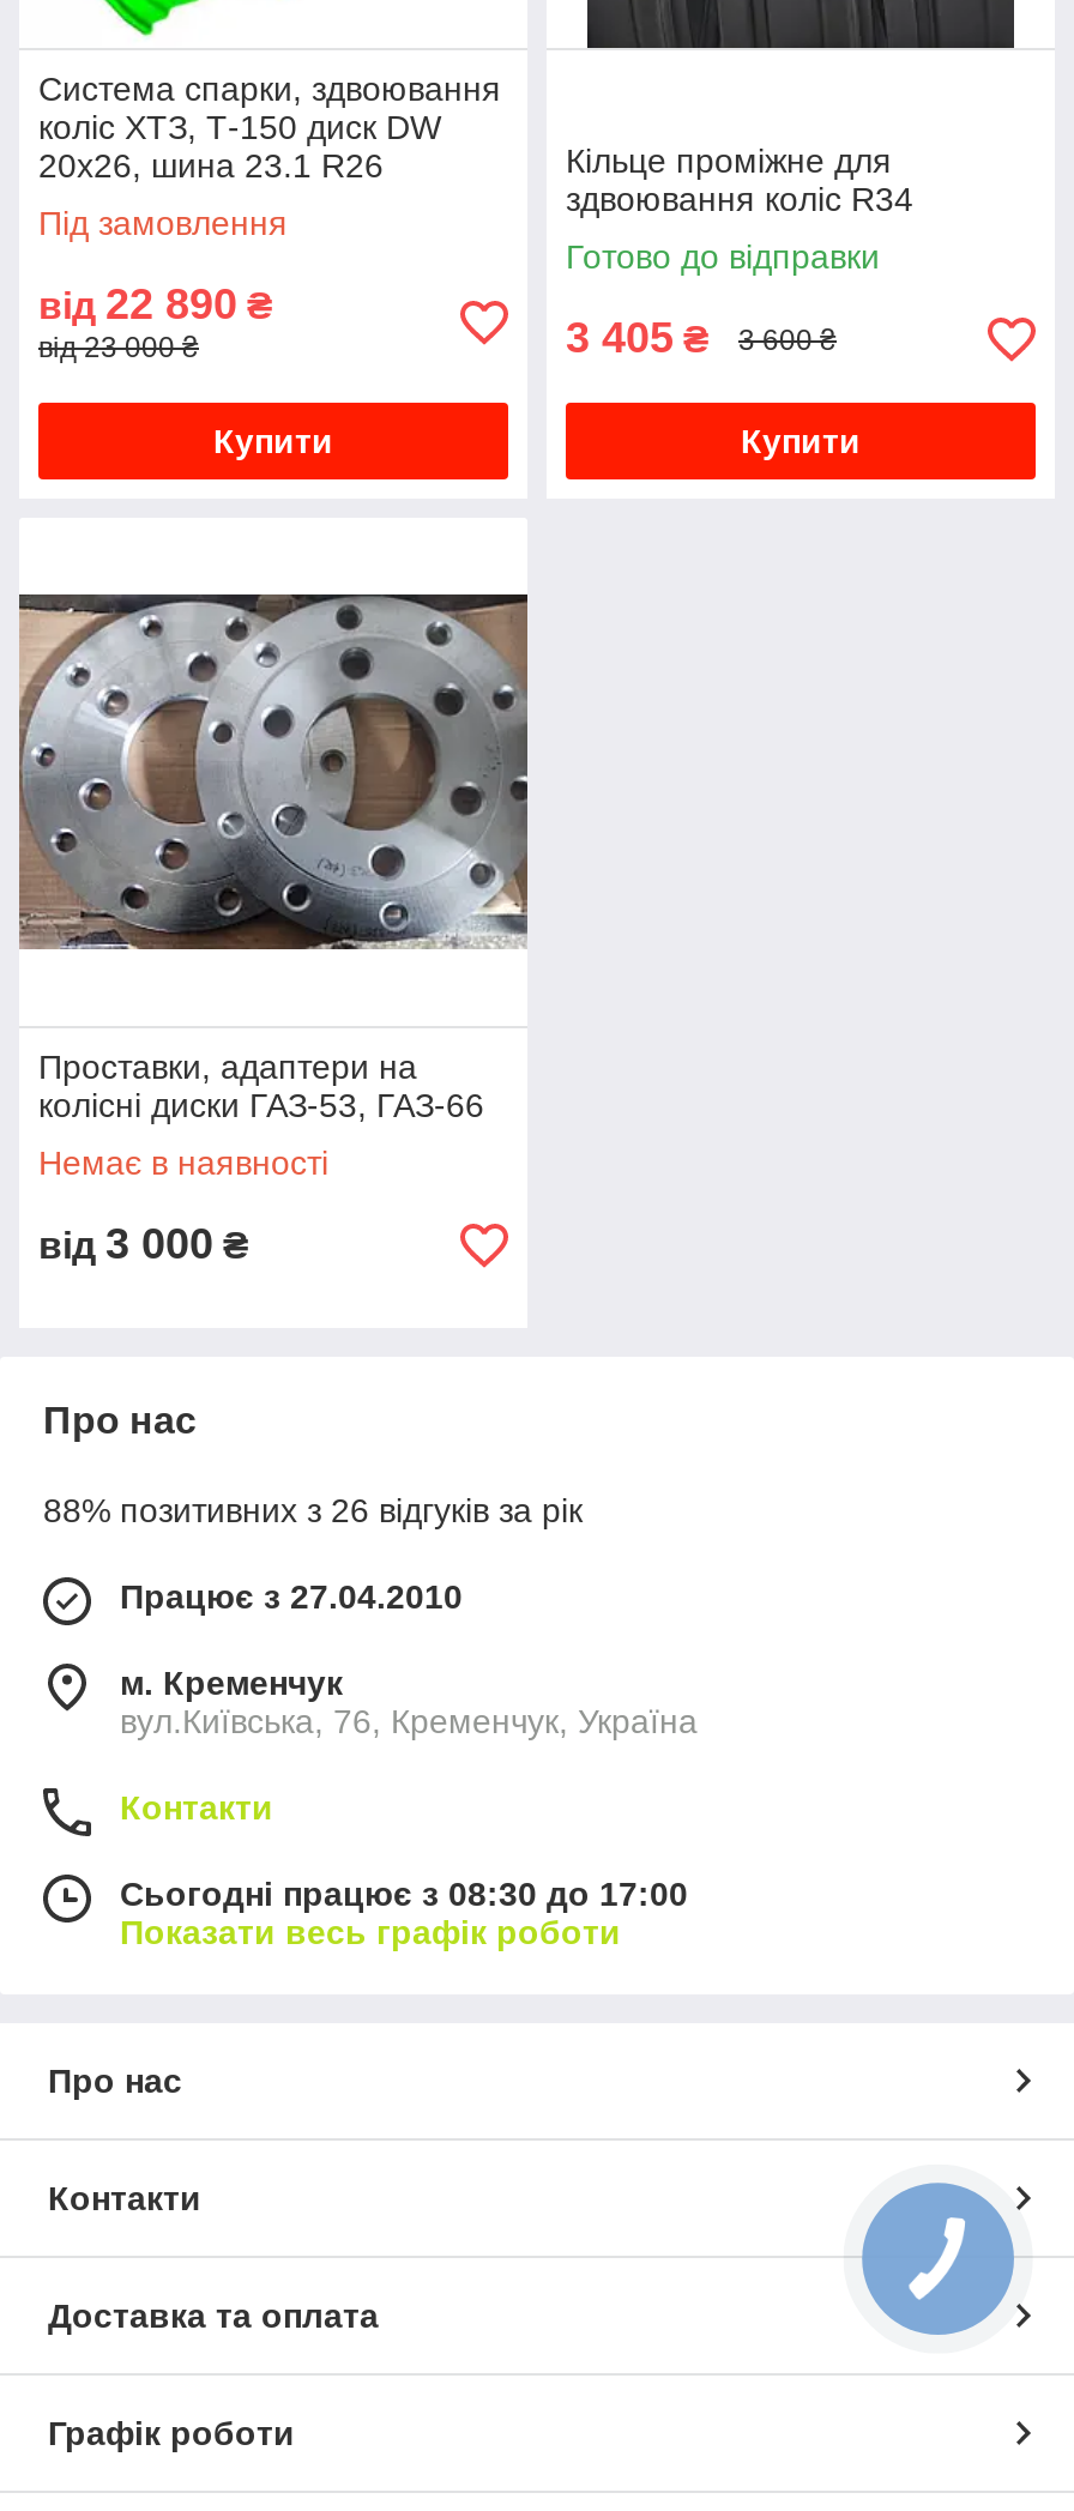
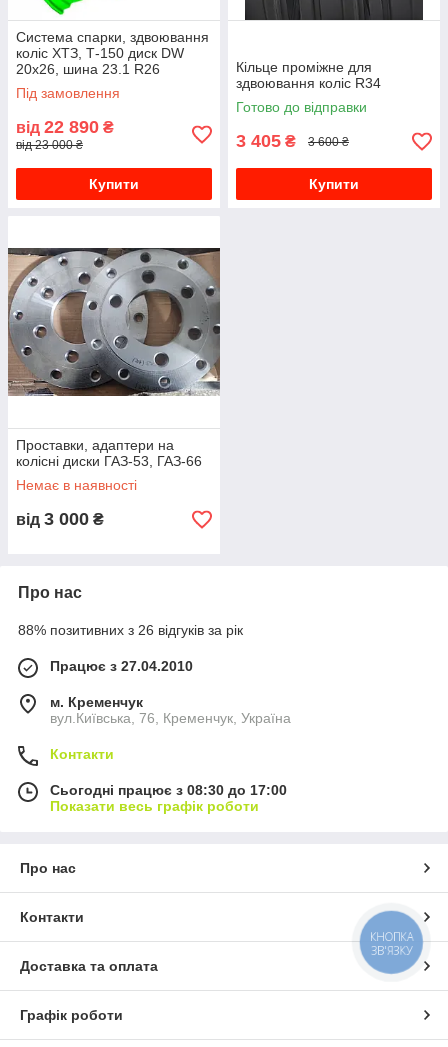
+ КНОПКА
+ ЗВ'ЯЗКУ
